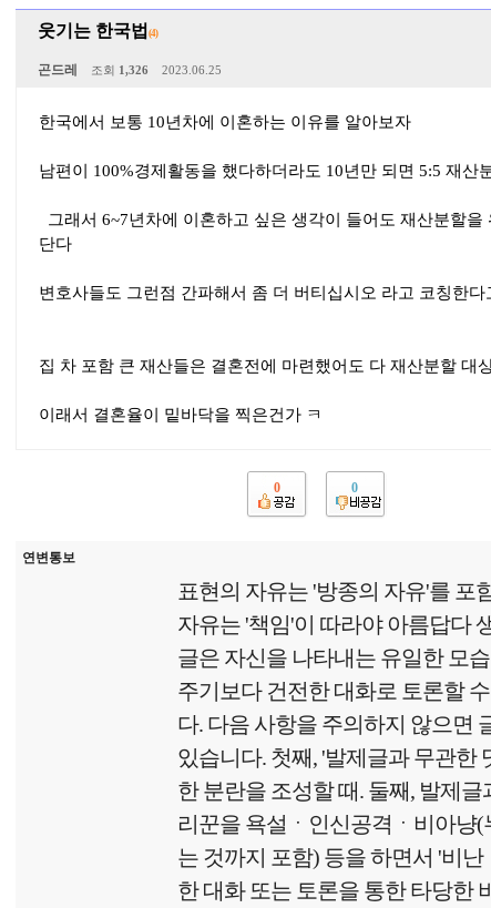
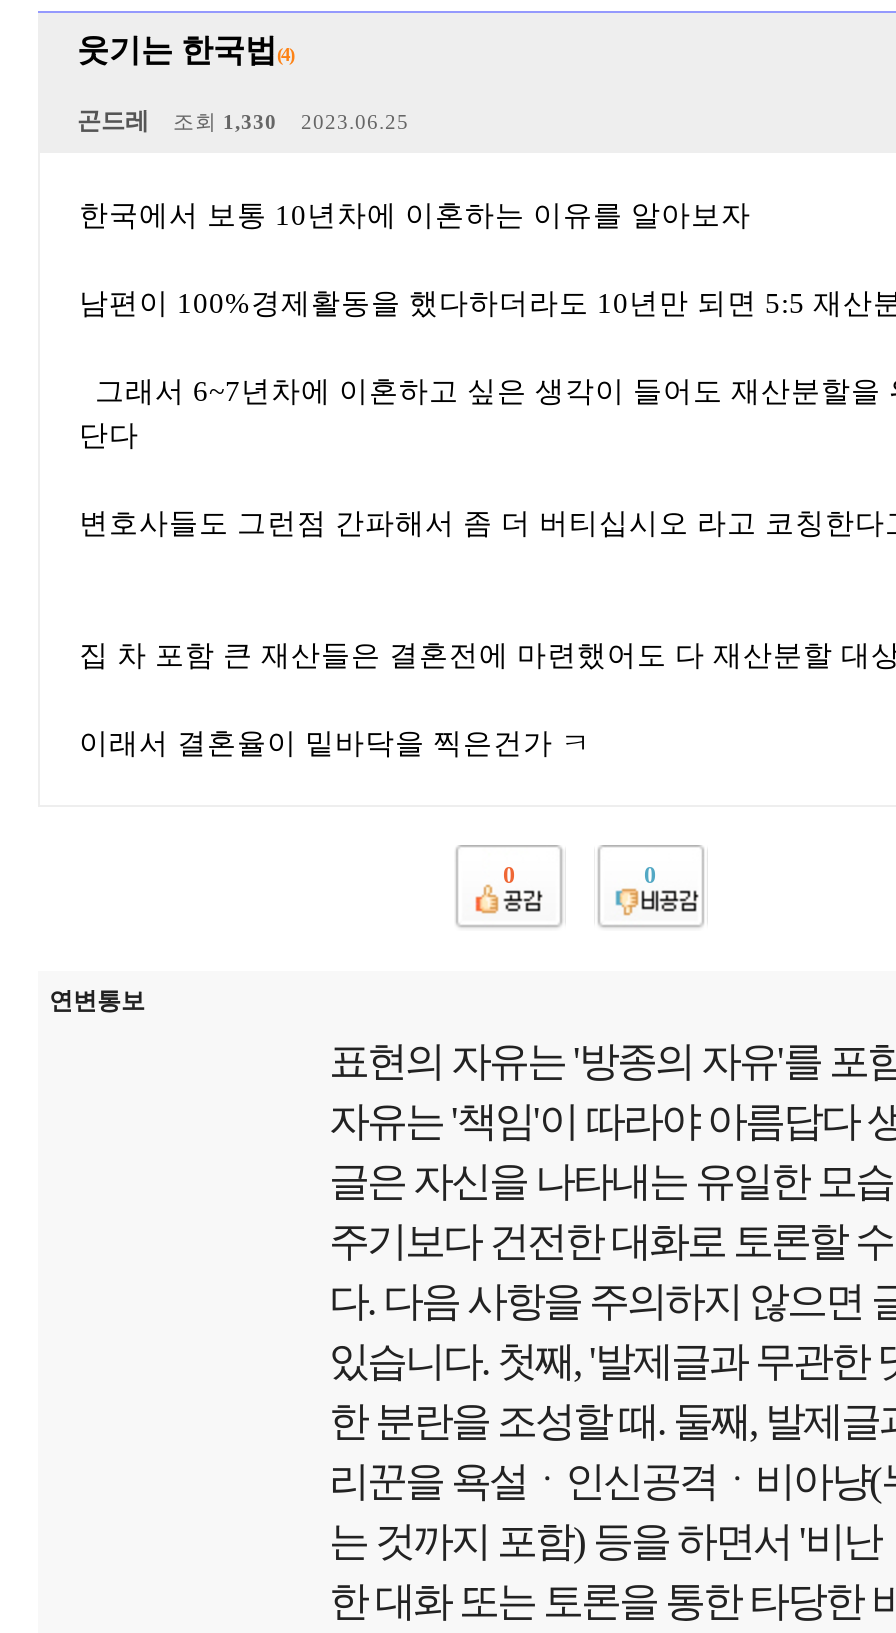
- 조회 1,326
+ 조회 1,330
